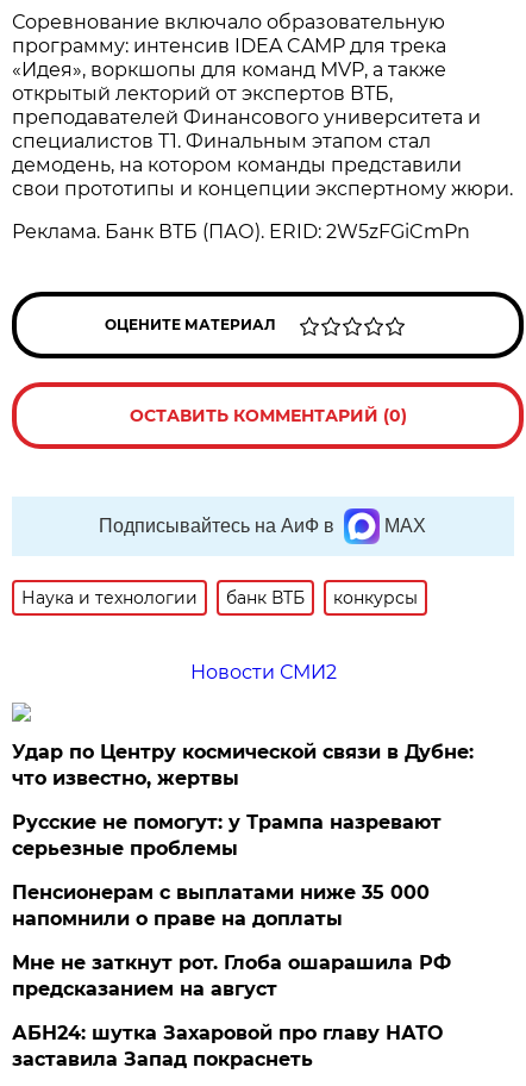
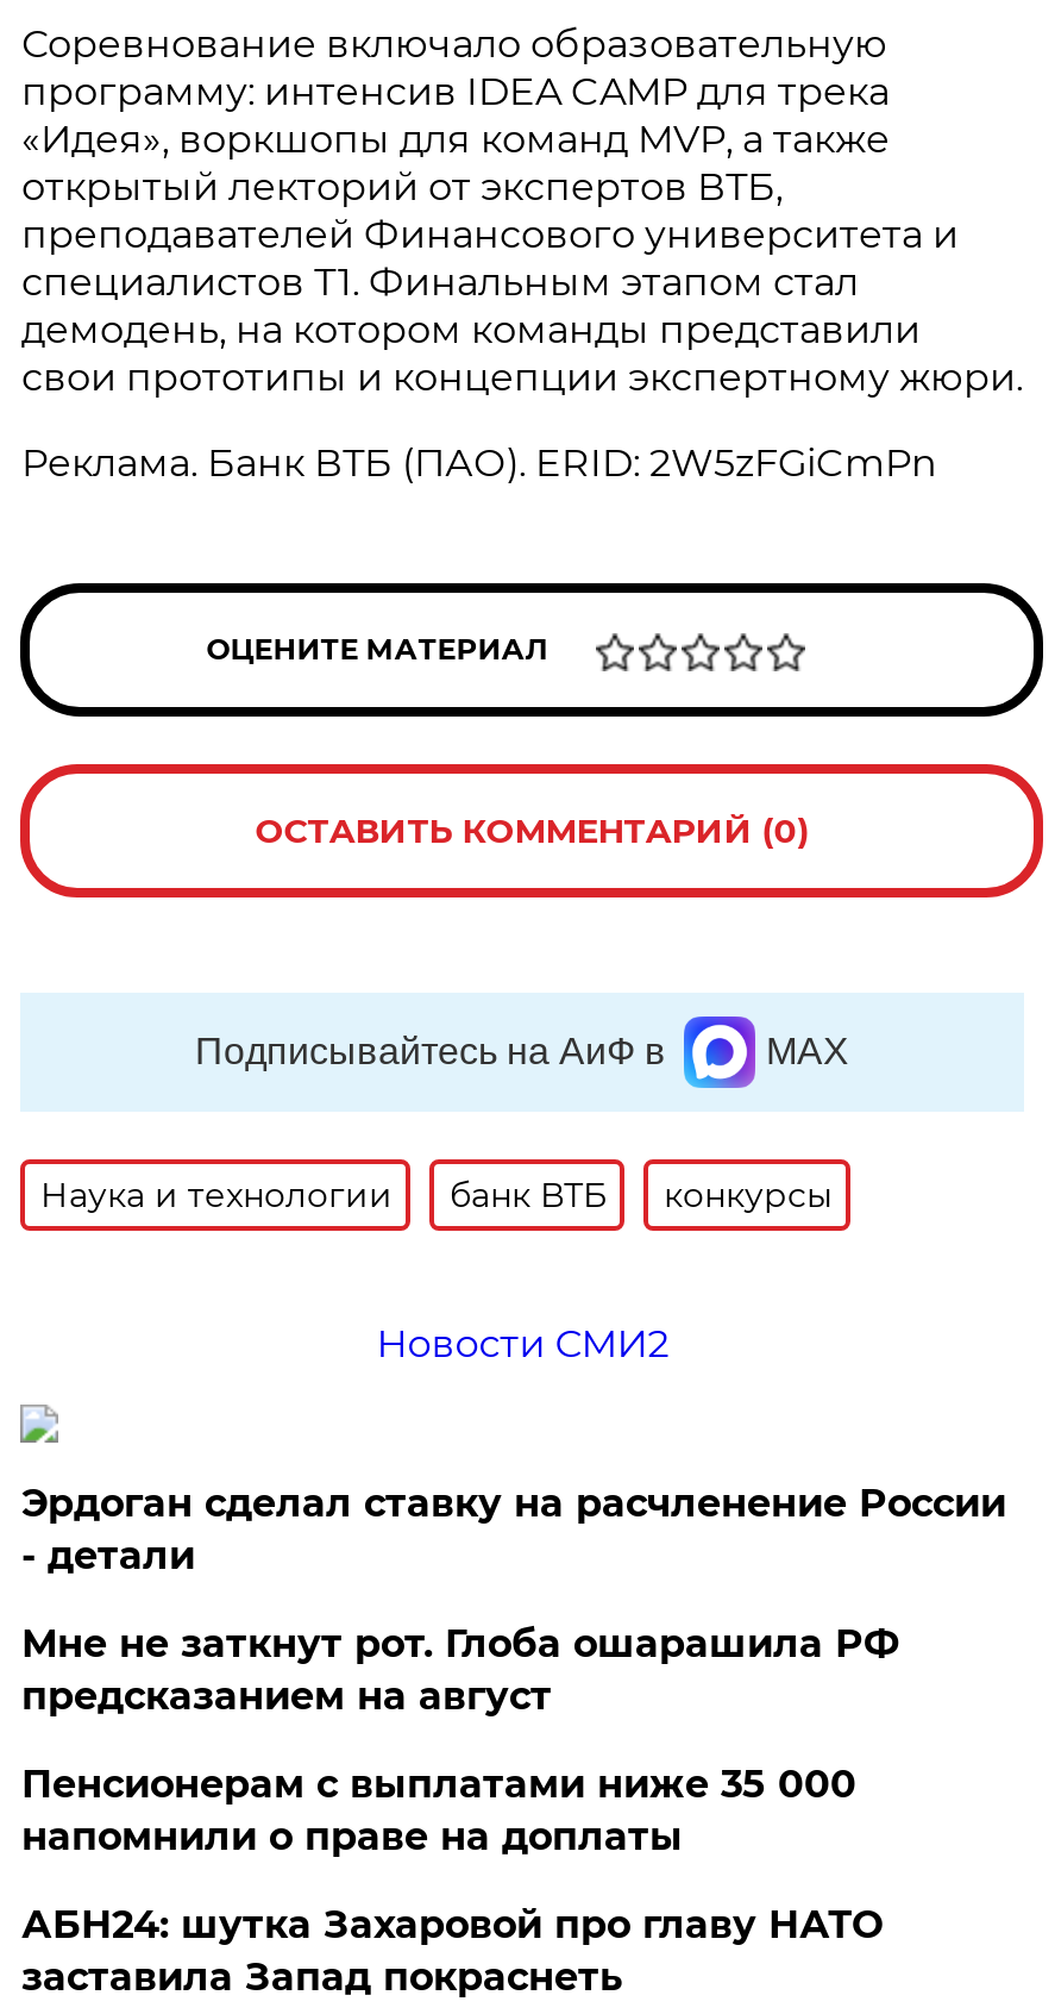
- Удар по Центру космической связи в Дубне:
- что известно, жертвы
+ Эрдоган сделал ставку на расчленение России
+ - детали

- Русские не помогут: у Трампа назревают
- серьезные проблемы

moved up: Мне не заткнут рот. Глоба ошарашила РФ | предсказанием на август
